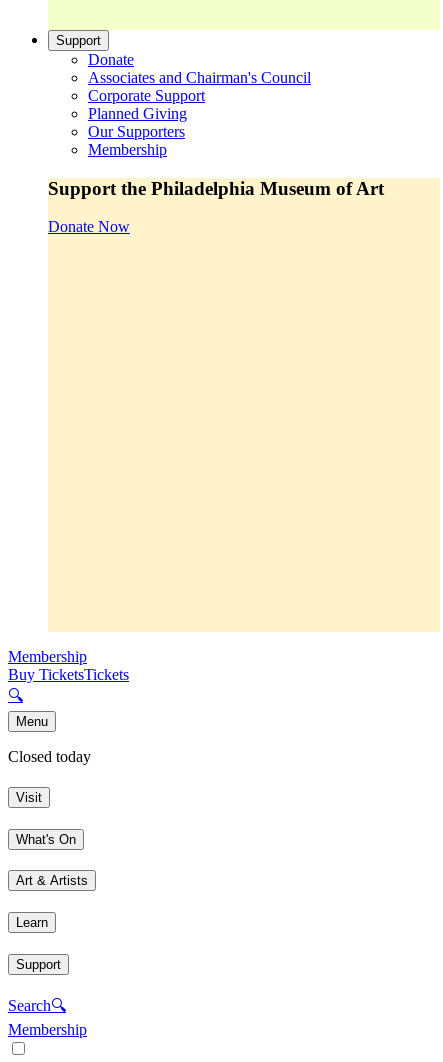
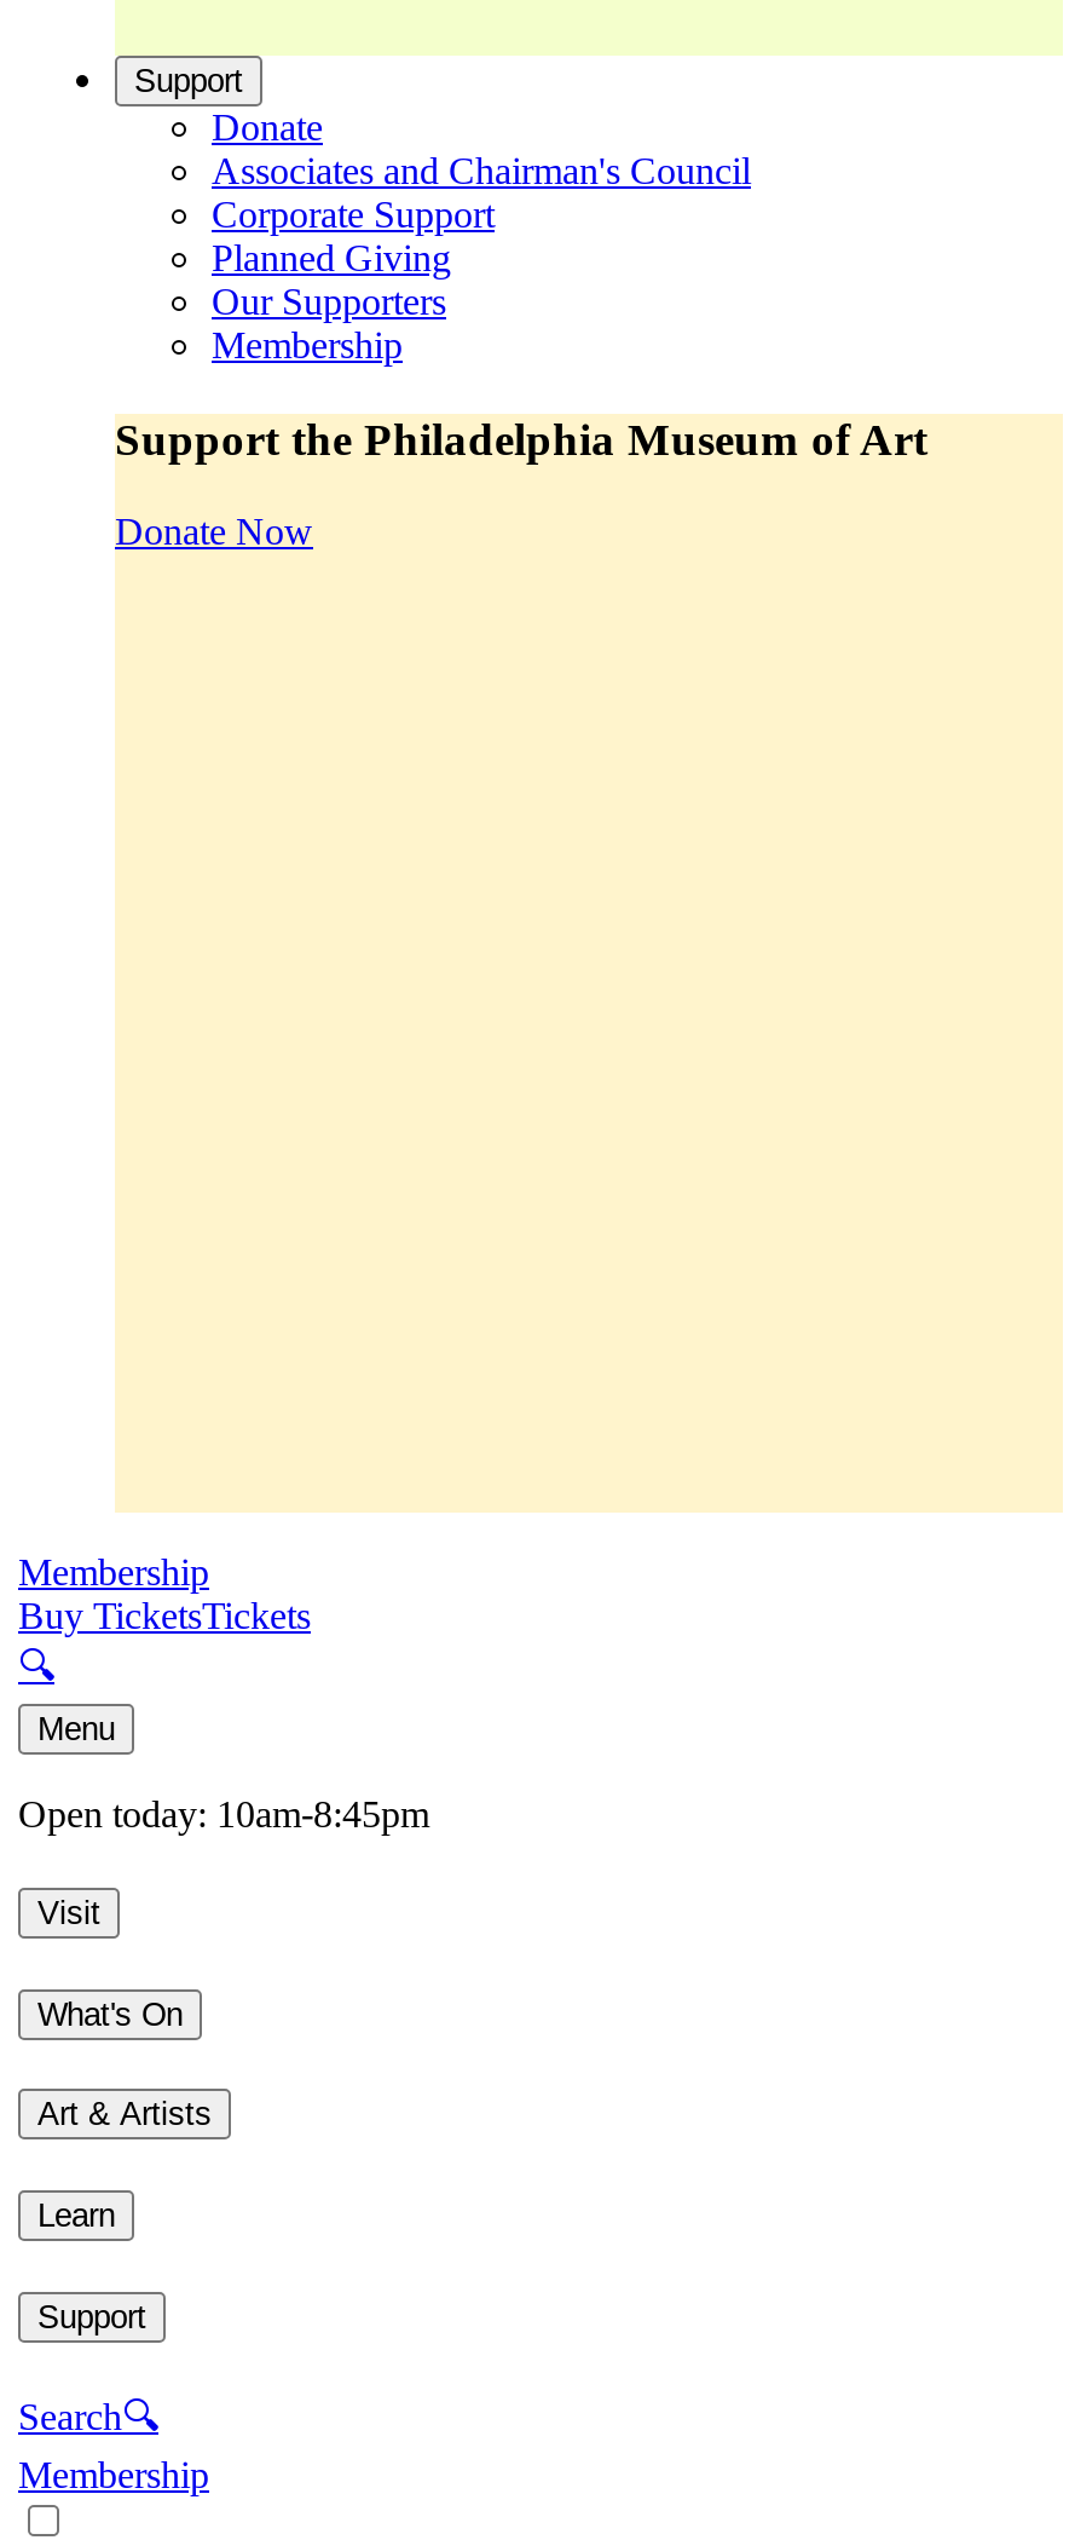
- Closed today
+ Open today: 10am-8:45pm
